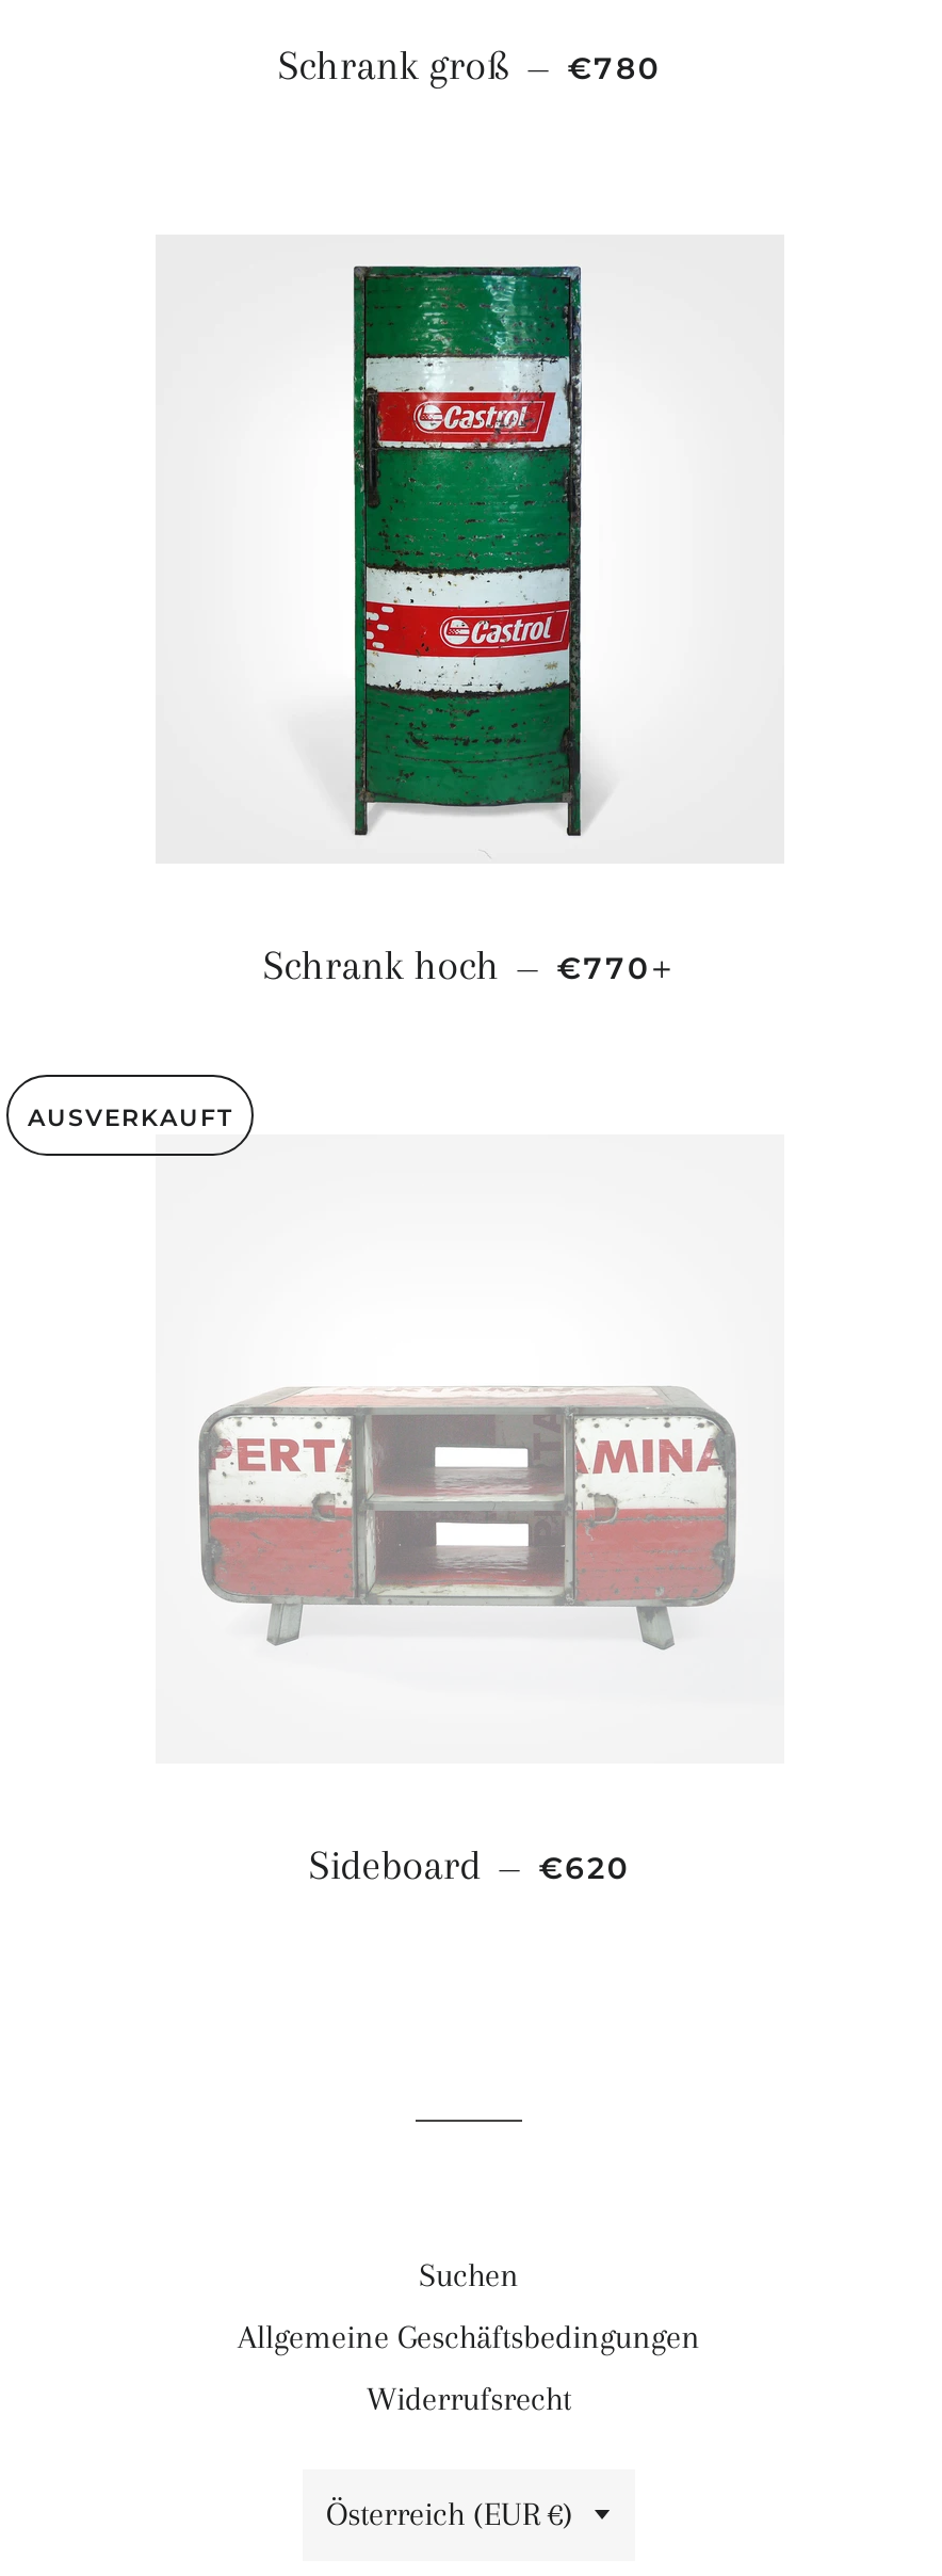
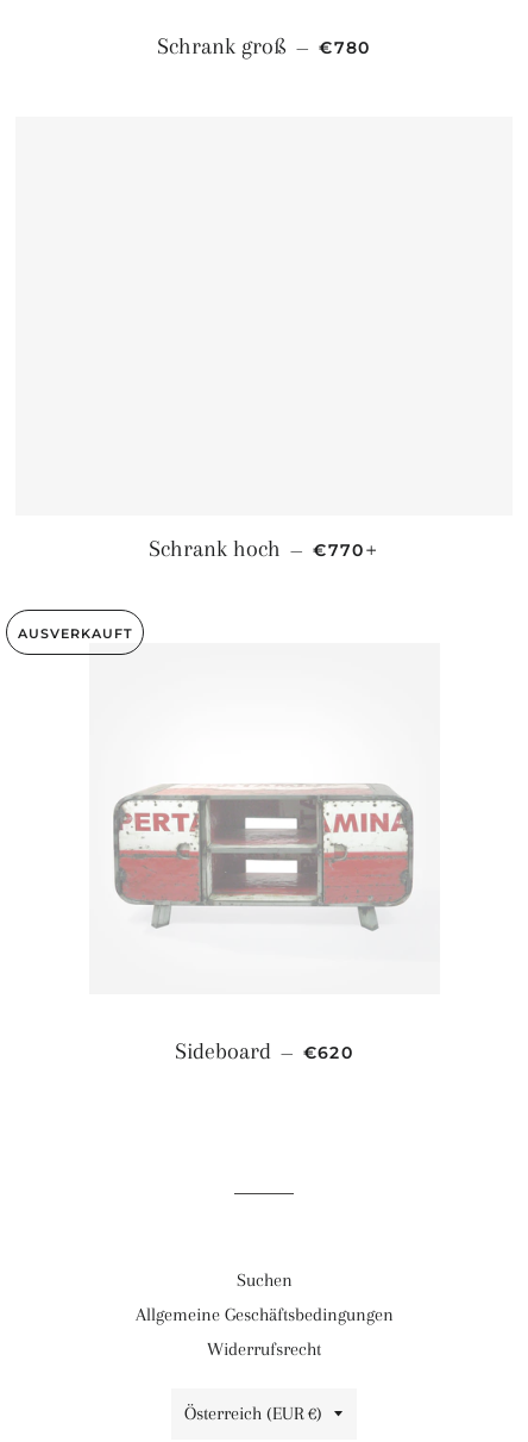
- [image]
